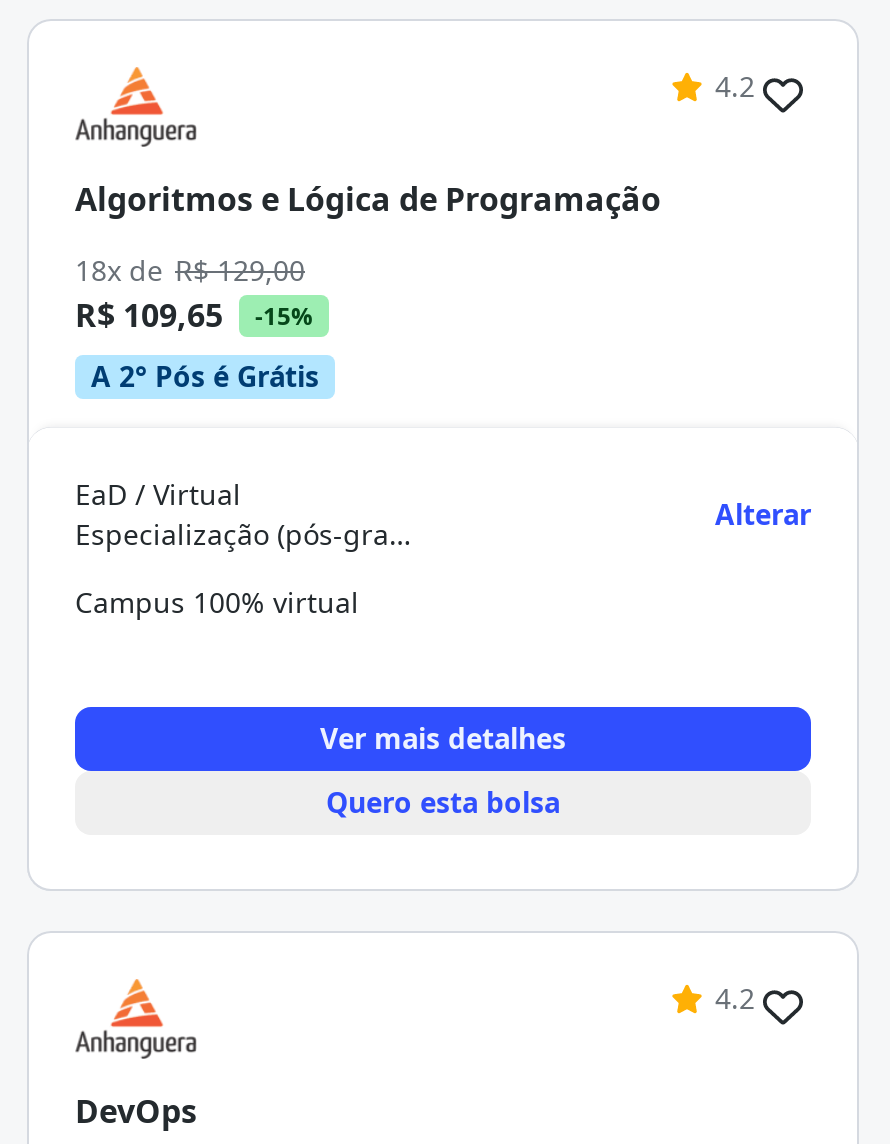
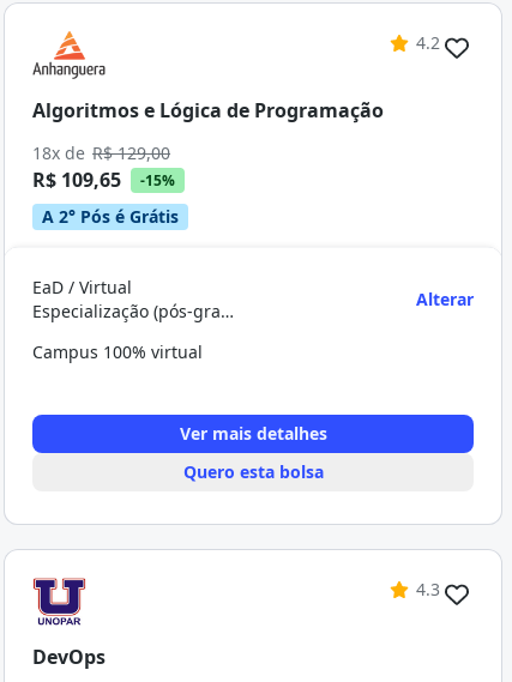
- [image]
+ [image]

- 4.2
+ 4.3
